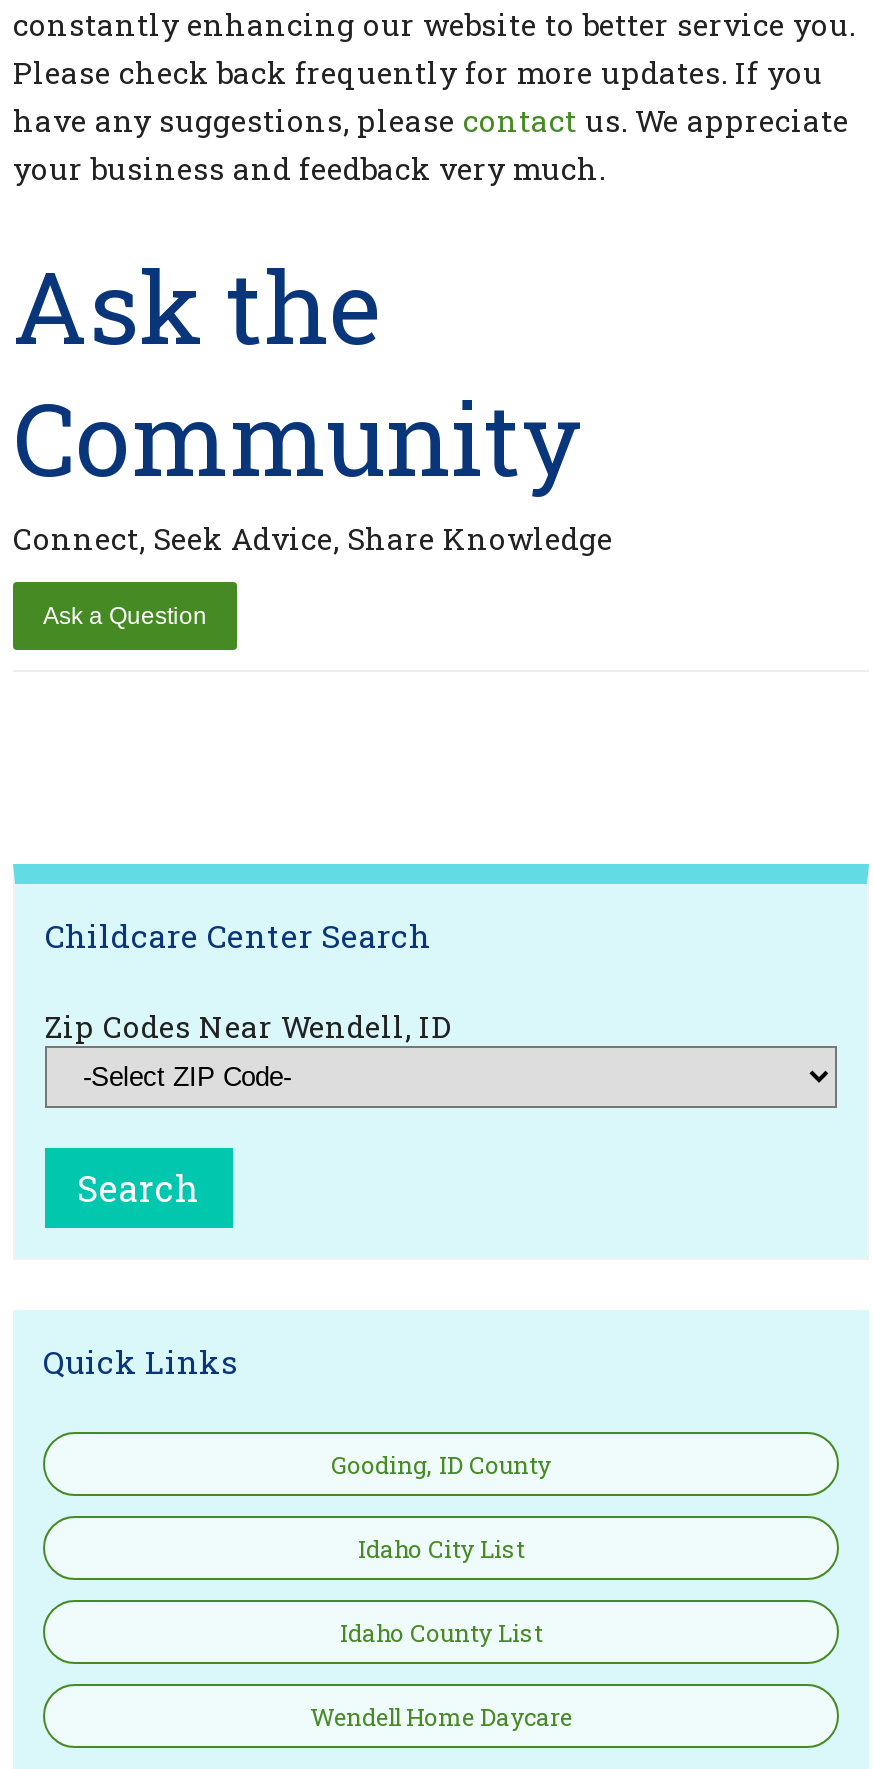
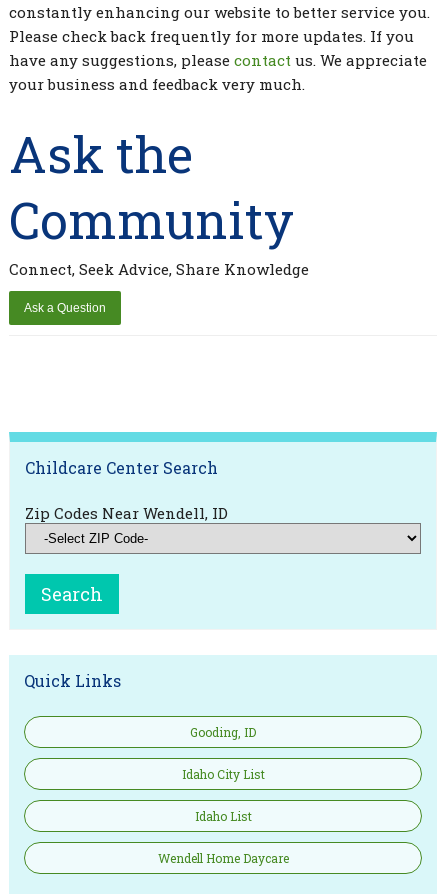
- Gooding, ID County
+ Gooding, ID

- Idaho County List
+ Idaho List
